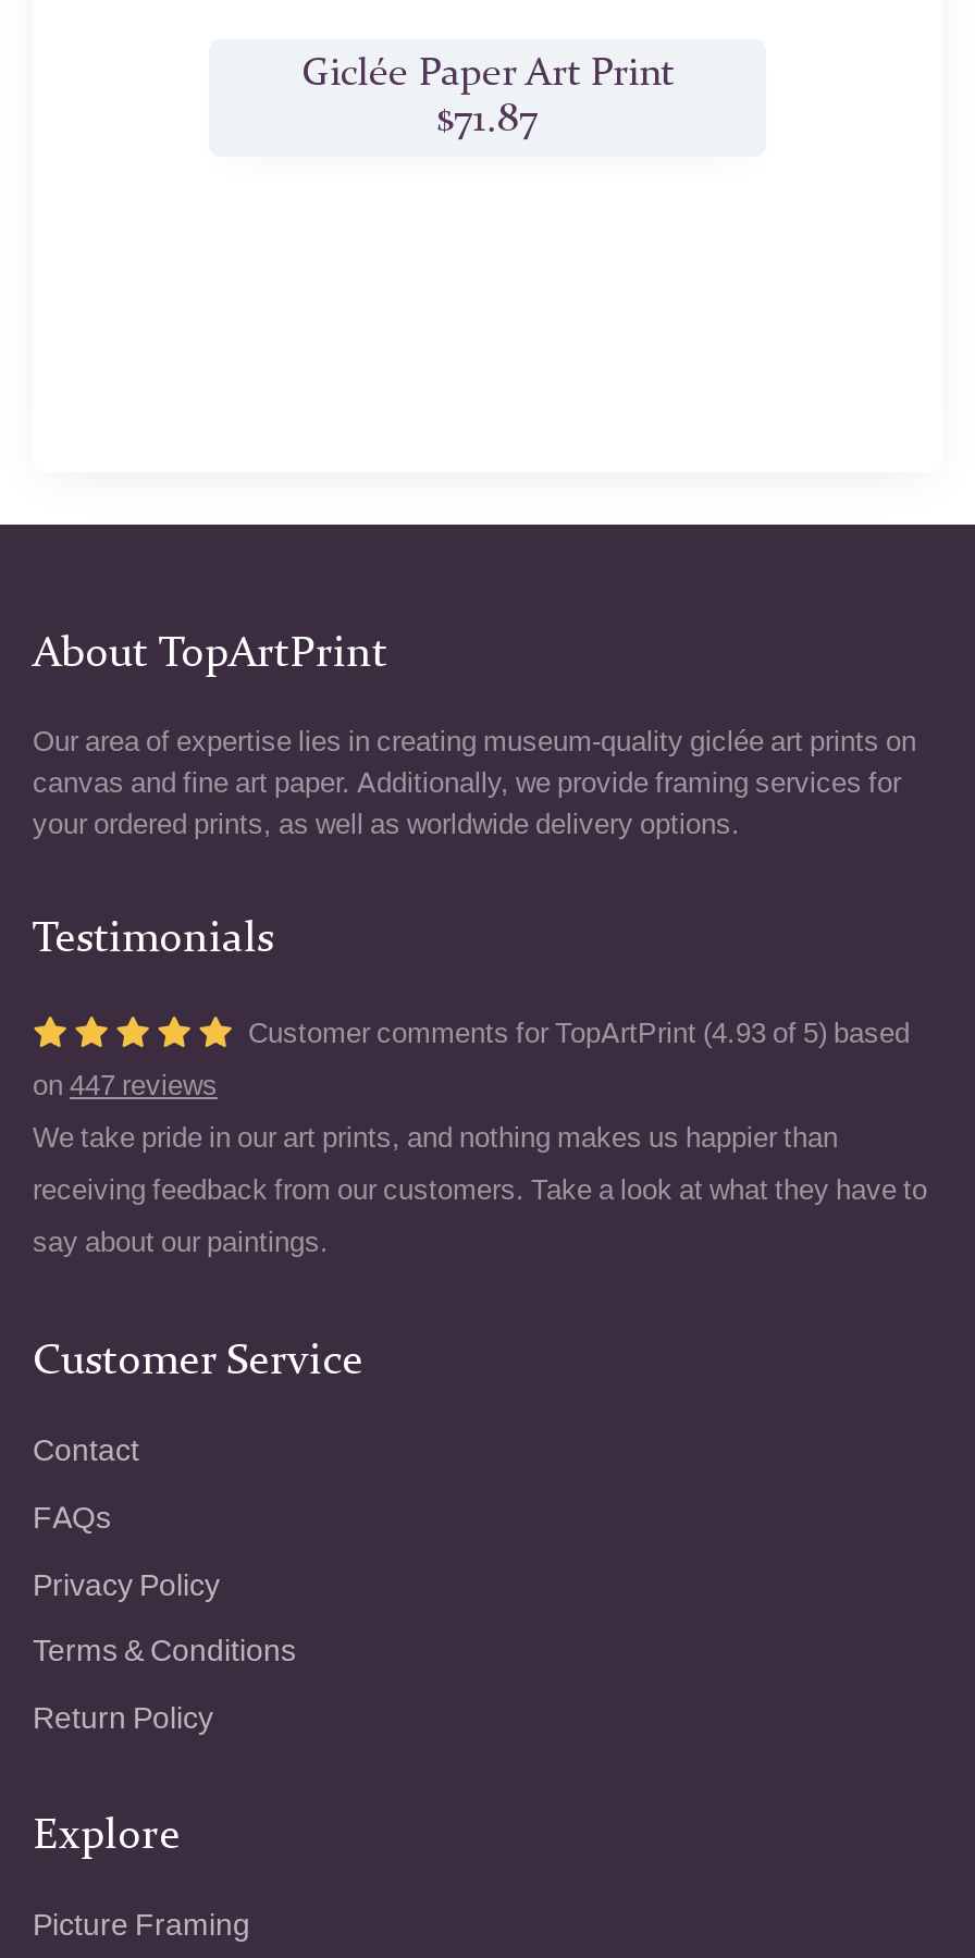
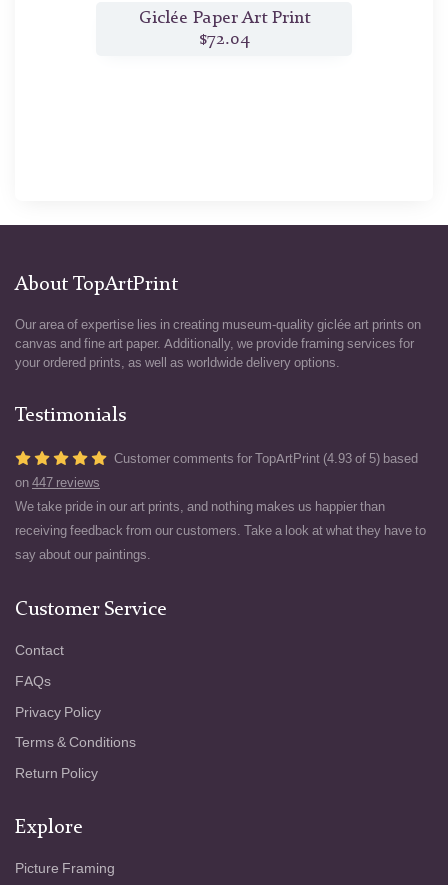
- $71.87
+ $72.04
